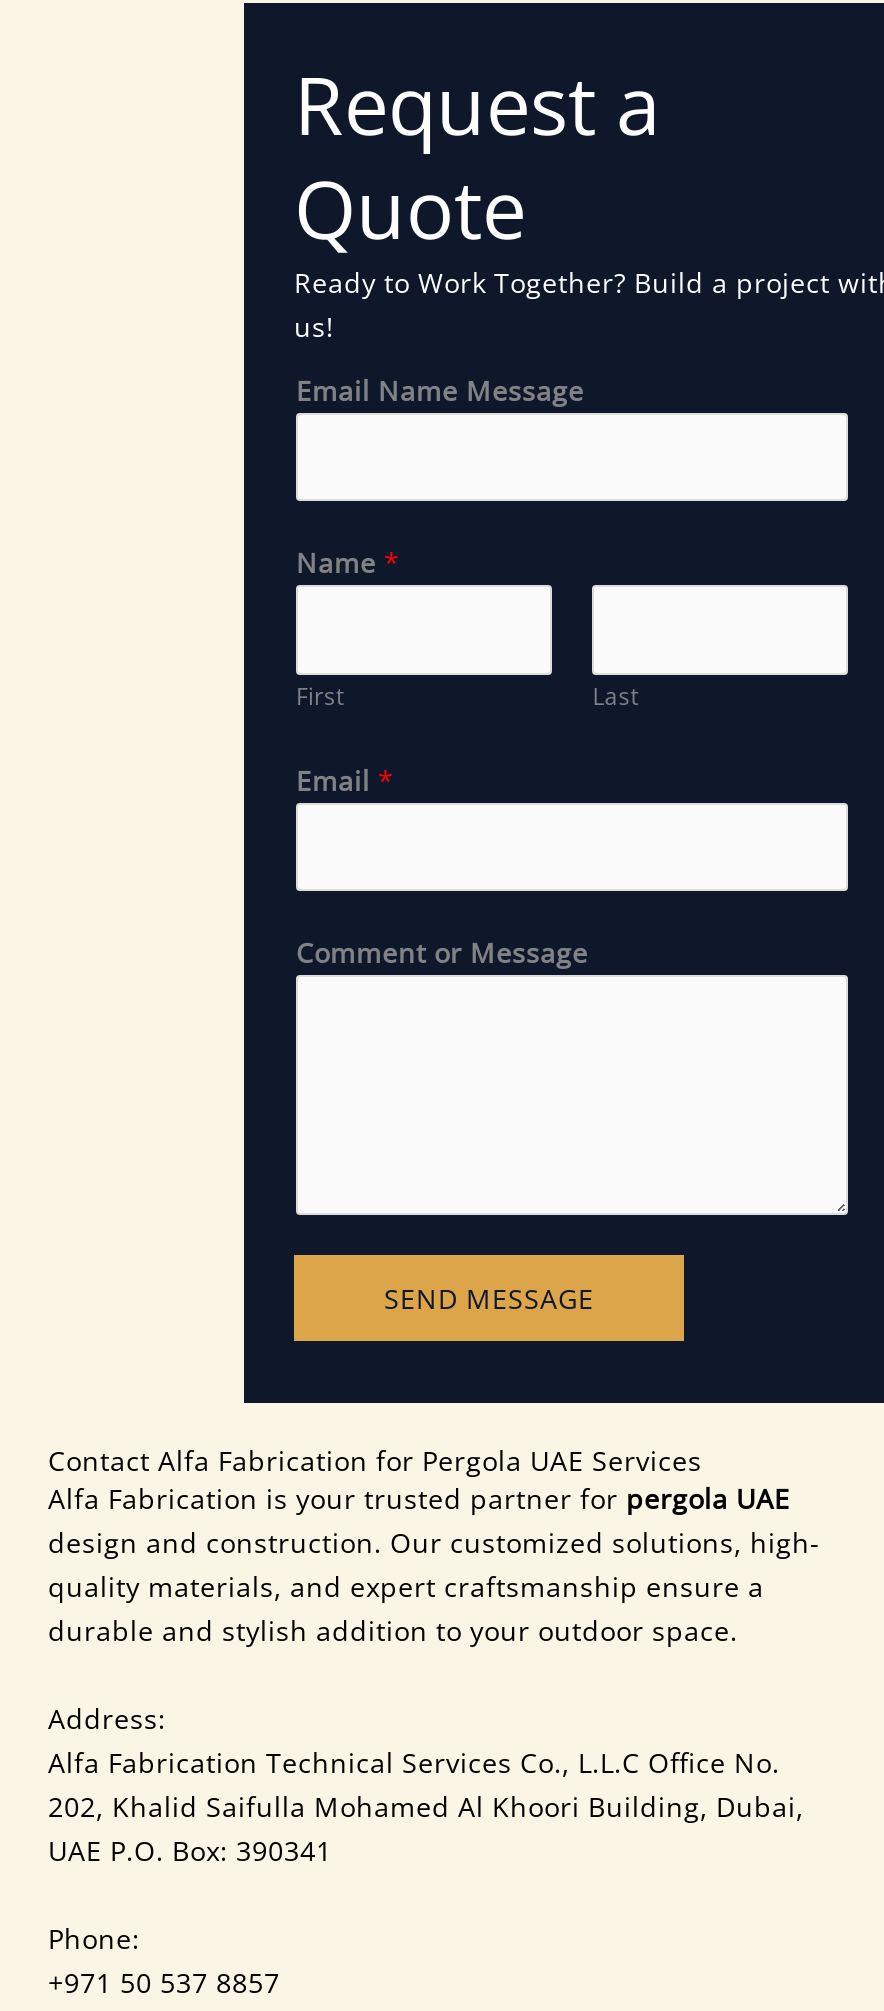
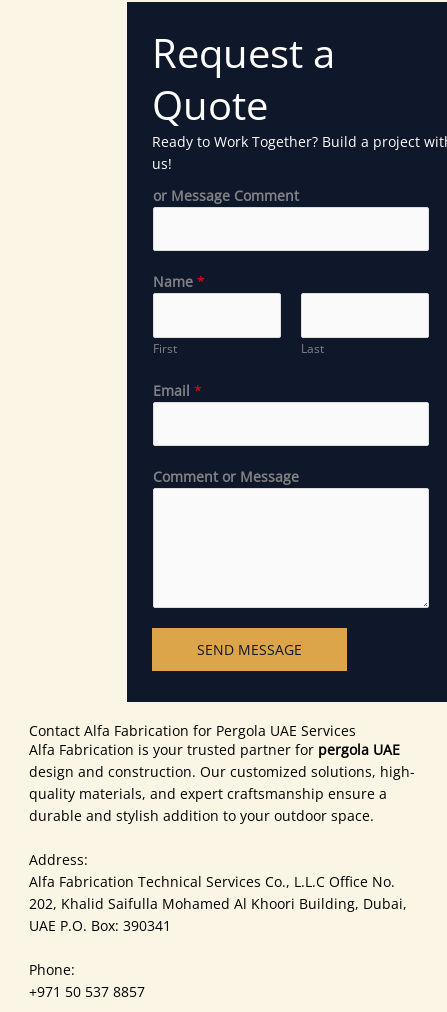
- Email Name Message
+ or Message Comment
